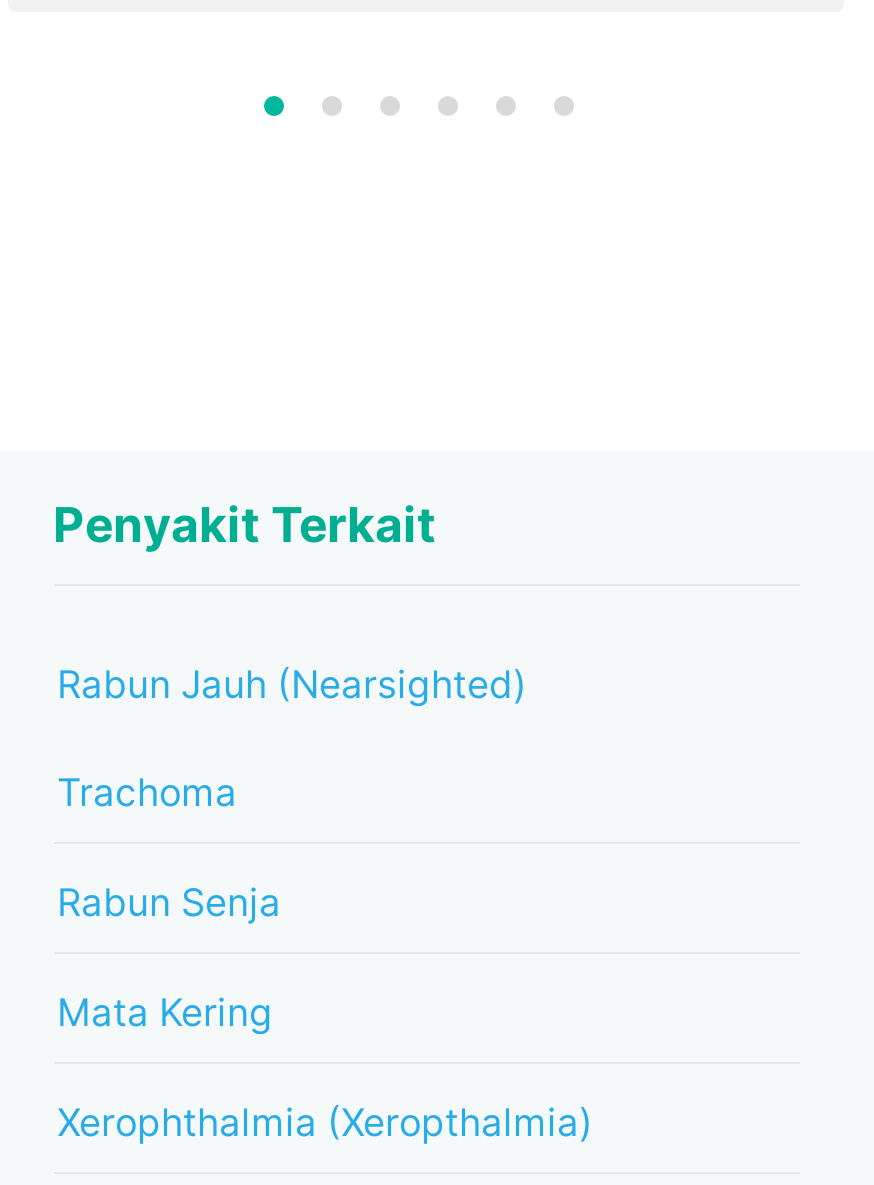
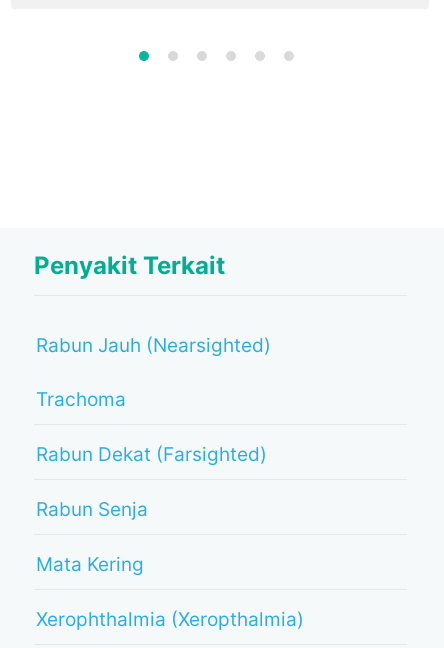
+ Rabun Dekat (Farsighted)
